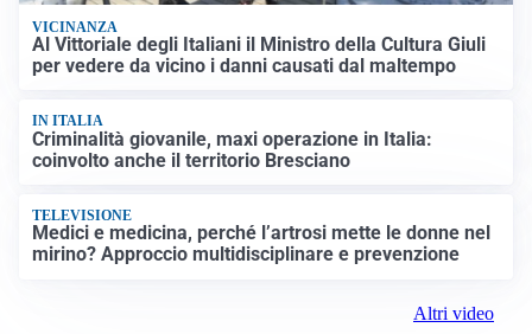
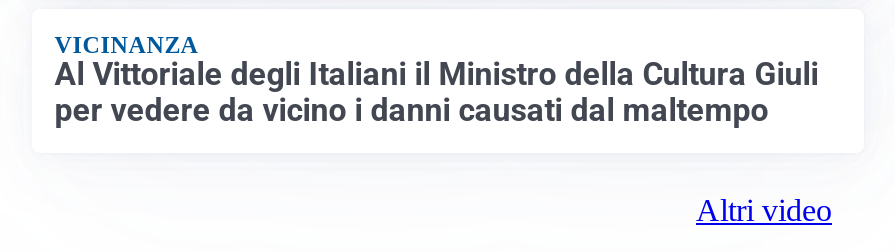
- IN ITALIA
- Criminalità giovanile, maxi operazione in Italia:
- coinvolto anche il territorio Bresciano
- TELEVISIONE
- Medici e medicina, perché l’artrosi mette le donne nel
- mirino? Approccio multidisciplinare e prevenzione
